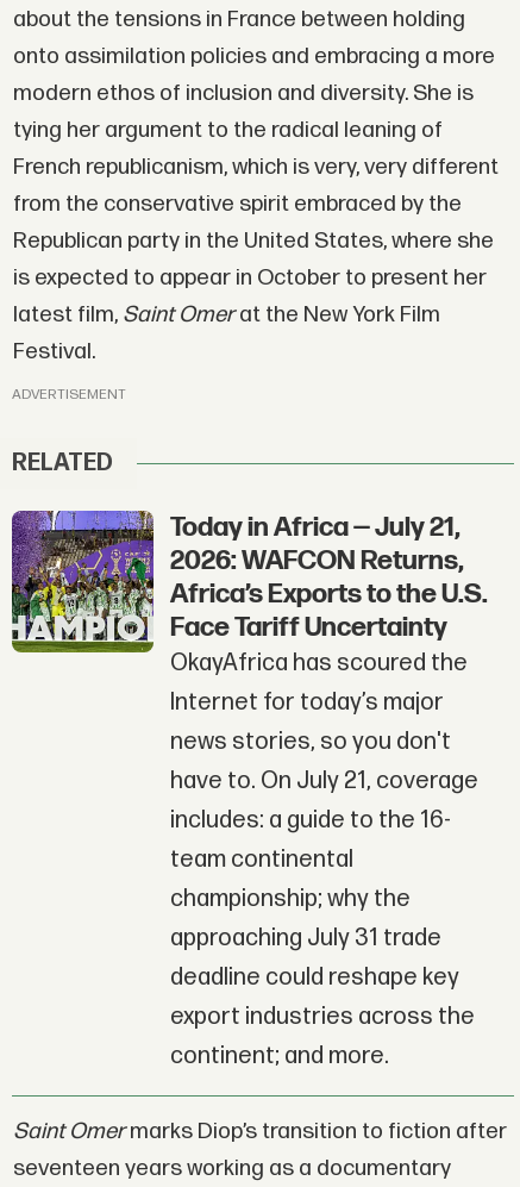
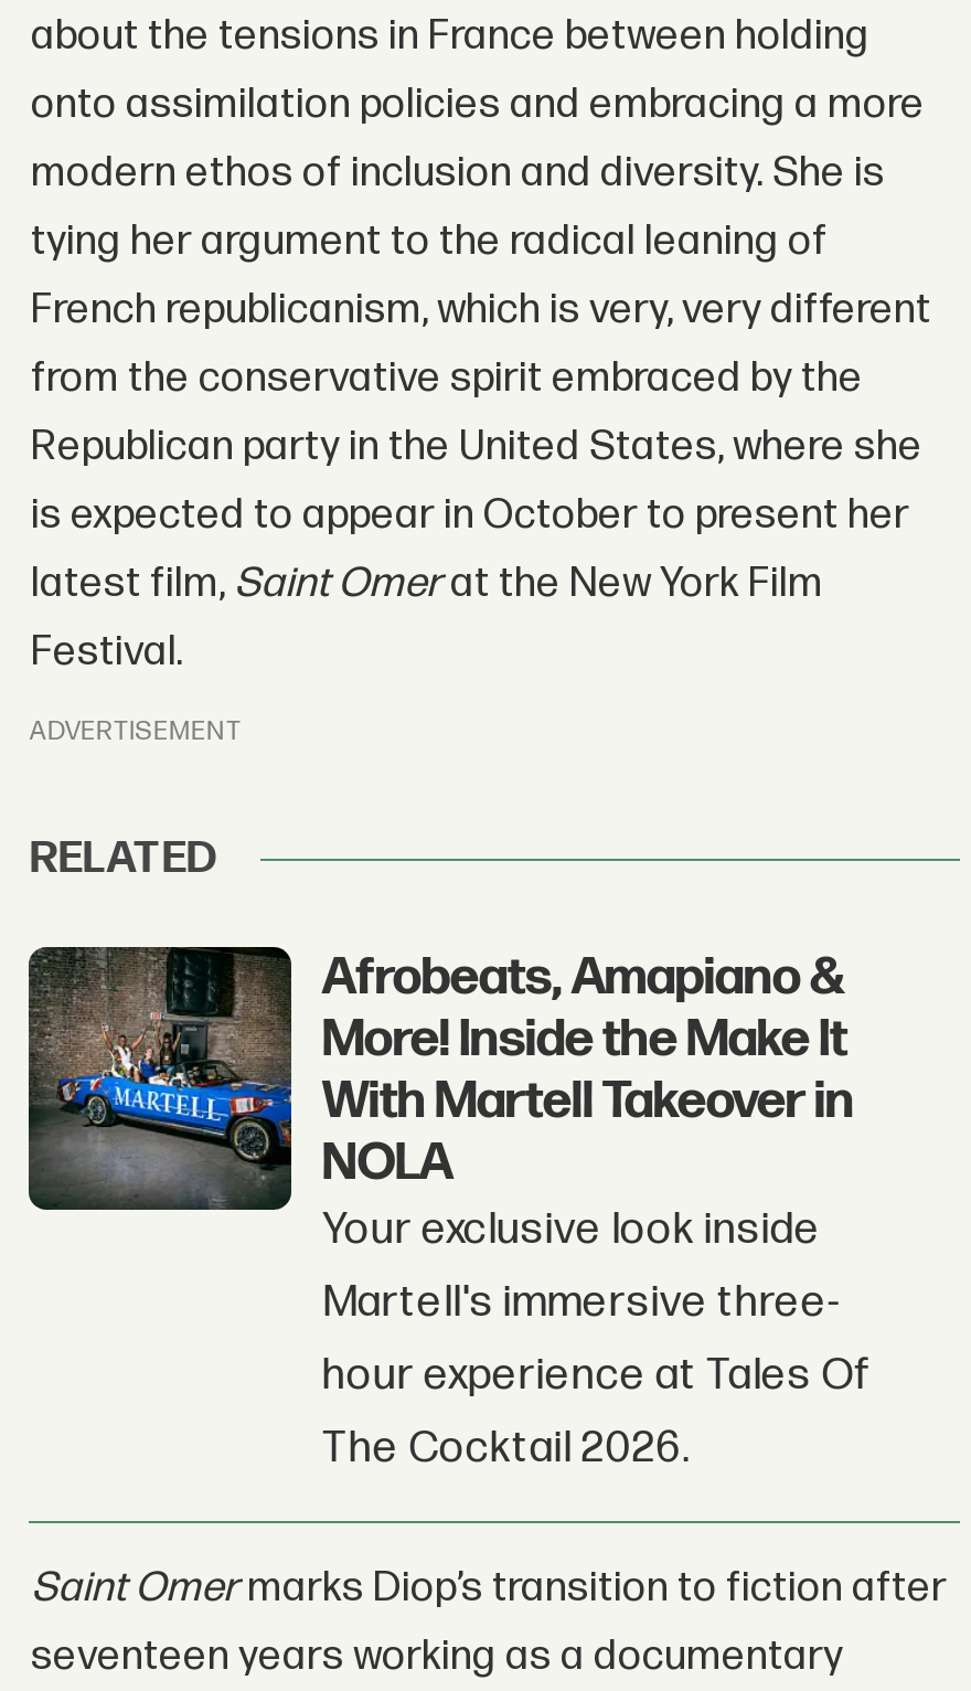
- [image]
- Today in Africa — July 21,
- 2026: WAFCON Returns,
- Africa’s Exports to the U.S.
- Face Tariff Uncertainty
- OkayAfrica has scoured the
- Internet for today’s major
- news stories, so you don't
- have to. On July 21, coverage
- includes: a guide to the 16-
- team continental
- championship; why the
- approaching July 31 trade
- deadline could reshape key
- export industries across the
- continent; and more.
+ [image]
+ Afrobeats, Amapiano &
+ More! Inside the Make It
+ With Martell Takeover in
+ NOLA
+ Your exclusive look inside
+ Martell's immersive three-
+ hour experience at Tales Of
+ The Cocktail 2026.
